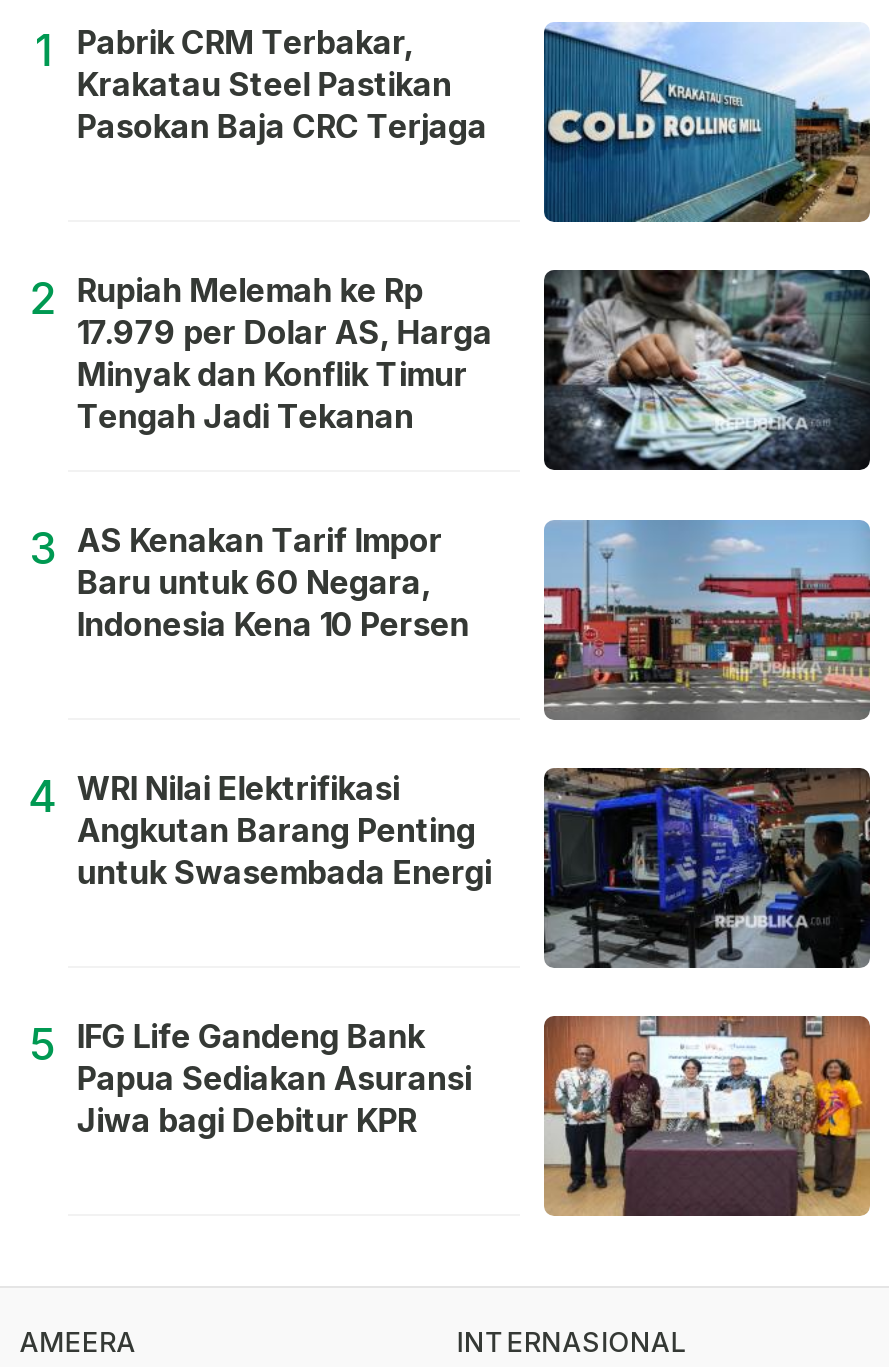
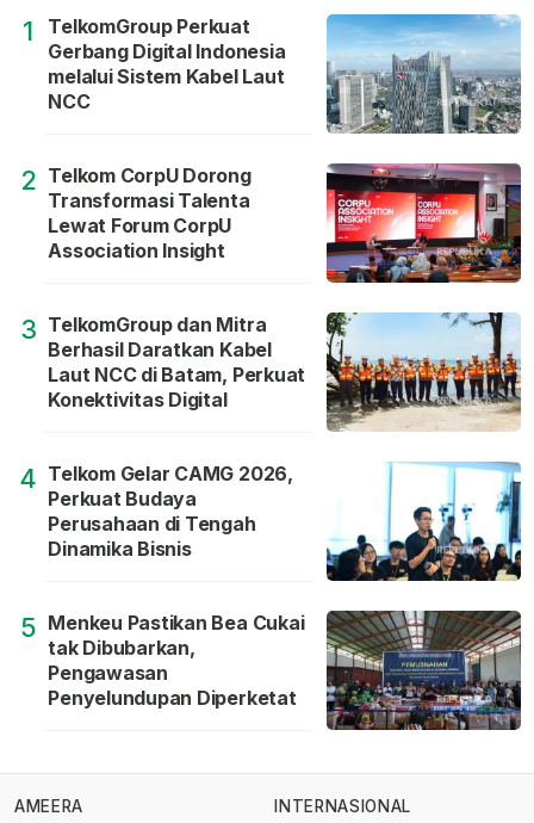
- [image]
- Pabrik CRM Terbakar,
- Krakatau Steel Pastikan
- Pasokan Baja CRC Terjaga
+ [image]
+ TelkomGroup Perkuat
+ Gerbang Digital Indonesia
+ melalui Sistem Kabel Laut
+ NCC

- 2 Rupiah Melemah ke Rp
- 17.979 per Dolar AS, Harga
- Minyak dan Konflik Timur
- Tengah Jadi Tekanan
+ 2 Telkom CorpU Dorong
+ Transformasi Talenta
+ Lewat Forum CorpU
+ Association Insight

- [image]
+ [image]

- [image]
- 3 AS Kenakan Tarif Impor
- Baru untuk 60 Negara,
- Indonesia Kena 10 Persen
+ [image]
+ 3 TelkomGroup dan Mitra
+ Berhasil Daratkan Kabel
+ Laut NCC di Batam, Perkuat
+ Konektivitas Digital

- [image]
- 4 WRI Nilai Elektrifikasi
- Angkutan Barang Penting
- untuk Swasembada Energi
+ [image]
+ 4 Telkom Gelar CAMG 2026,
+ Perkuat Budaya
+ Perusahaan di Tengah
+ Dinamika Bisnis

- [image]
- 5 IFG Life Gandeng Bank
- Papua Sediakan Asuransi
- Jiwa bagi Debitur KPR
+ [image]
+ 5 Menkeu Pastikan Bea Cukai
+ tak Dibubarkan,
+ Pengawasan
+ Penyelundupan Diperketat
